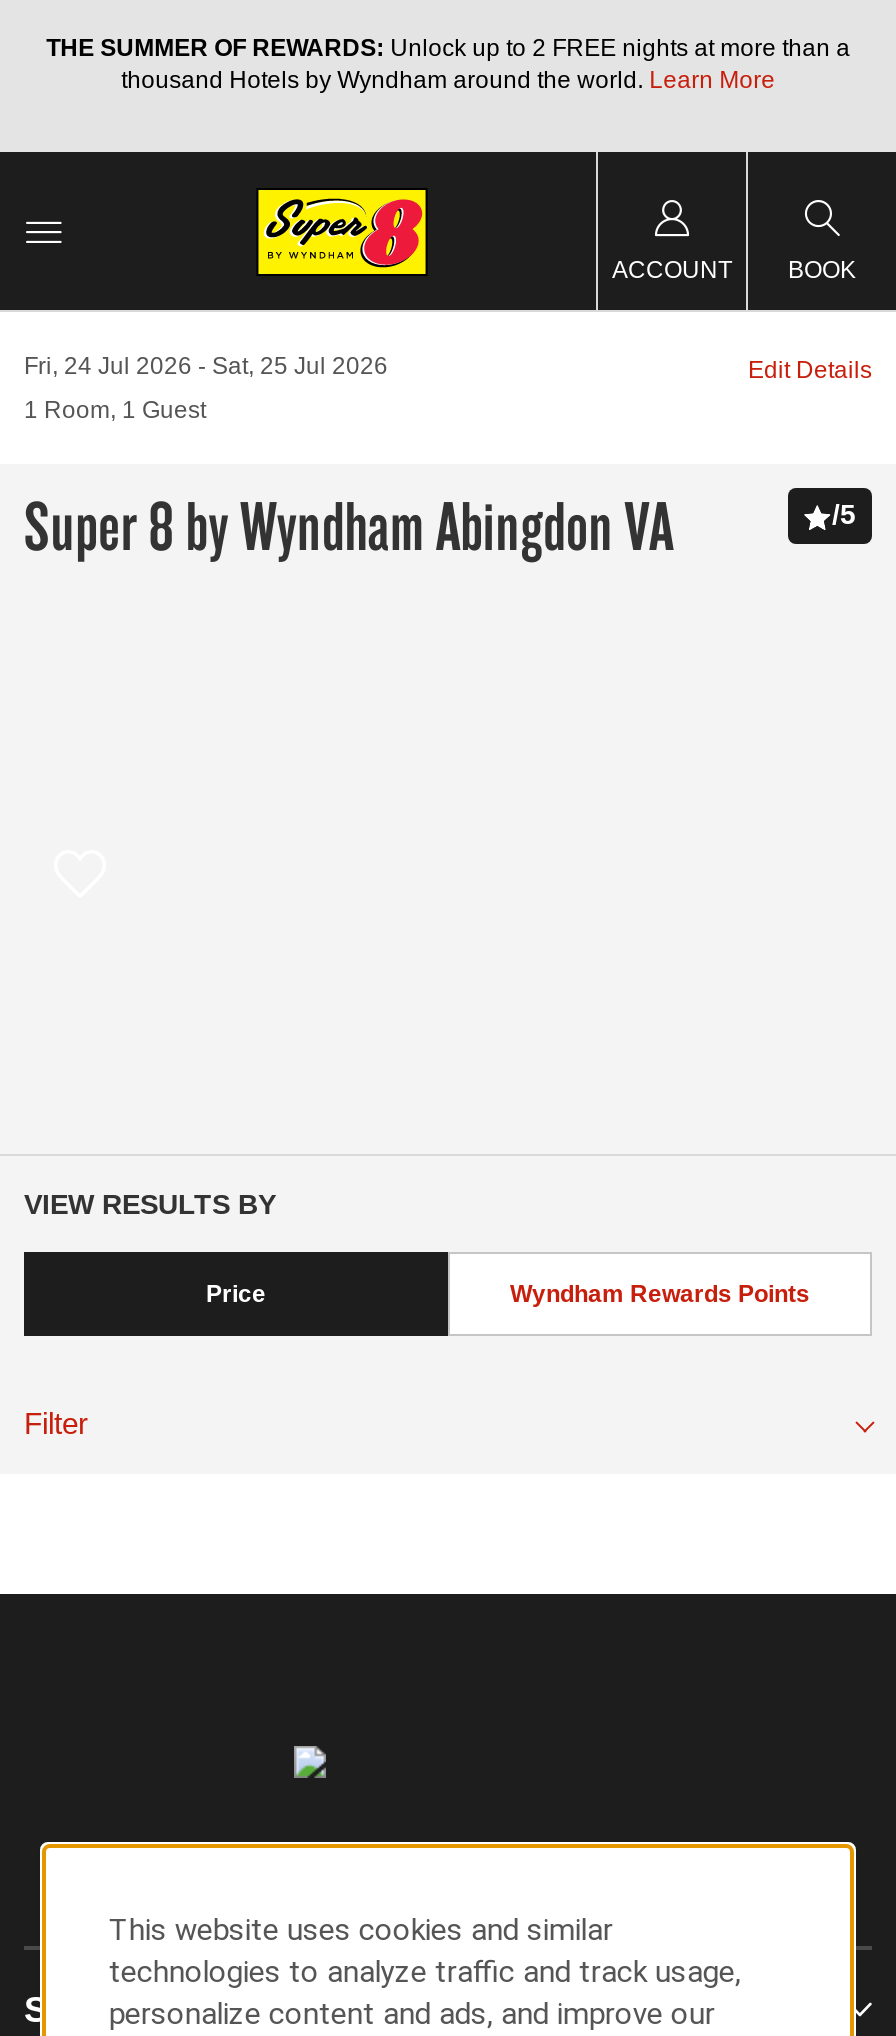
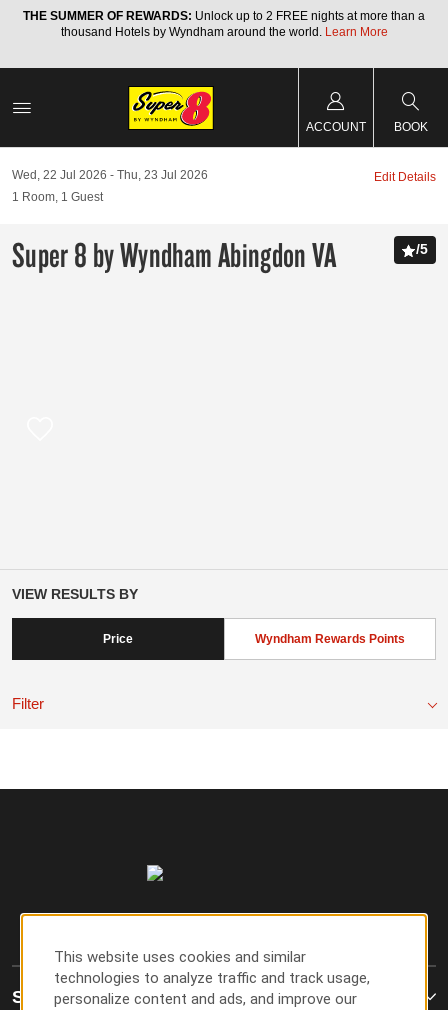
- Fri, 24 Jul 2026
+ Wed, 22 Jul 2026

- Sat, 25 Jul 2026
+ Thu, 23 Jul 2026
